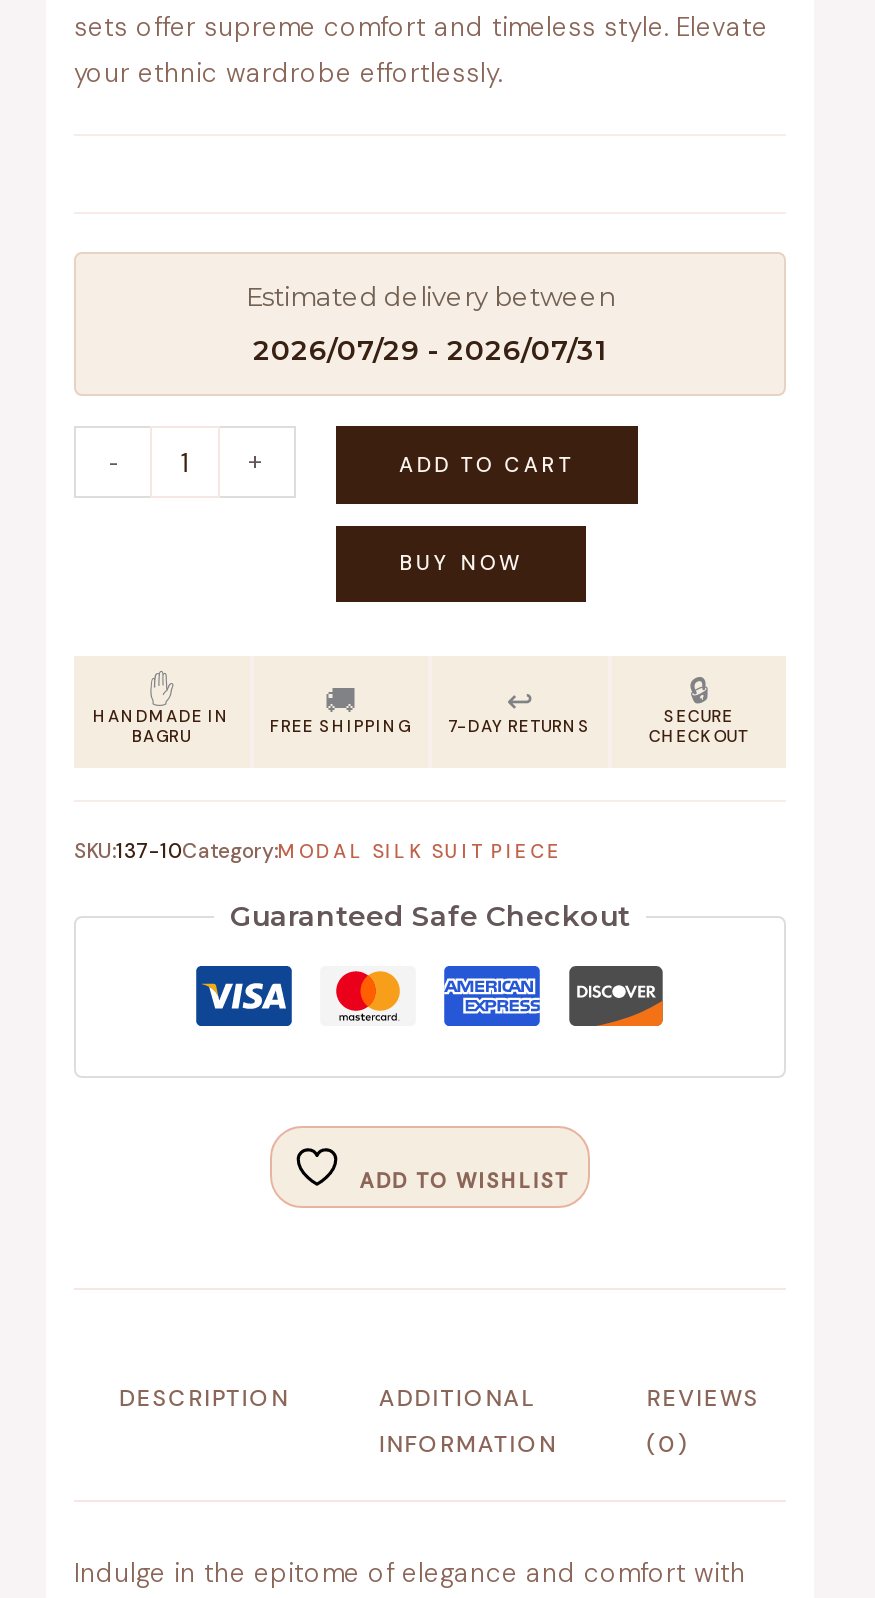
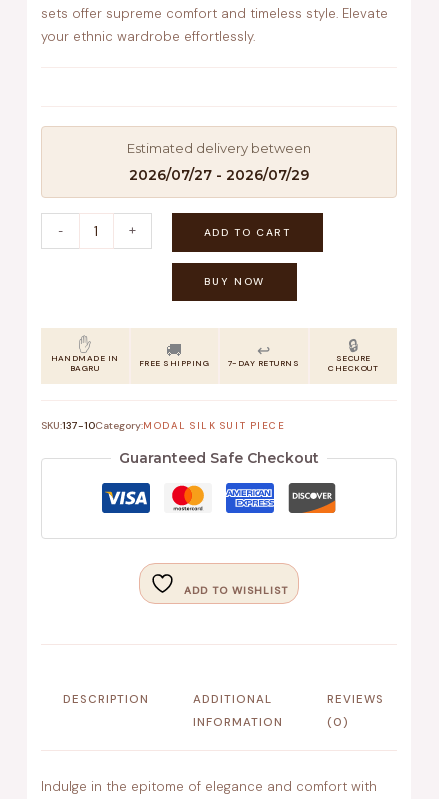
- 2026/07/29 - 2026/07/31
+ 2026/07/27 - 2026/07/29
